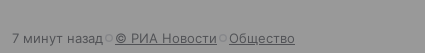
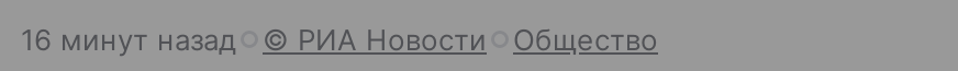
- 7 минут назад © РИА Новости Общество
+ 16 минут назад © РИА Новости Общество
